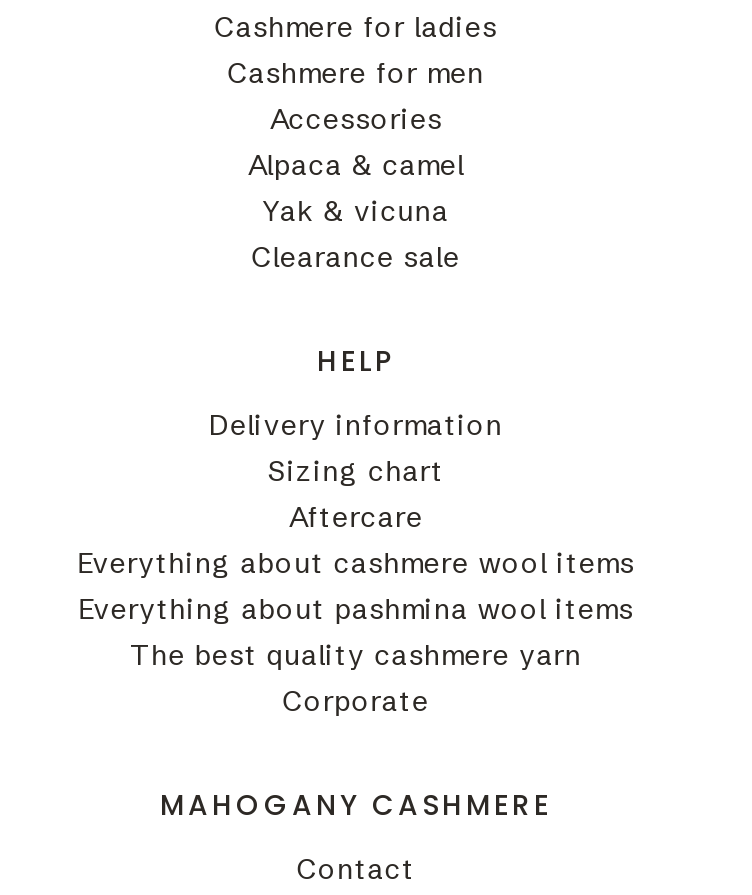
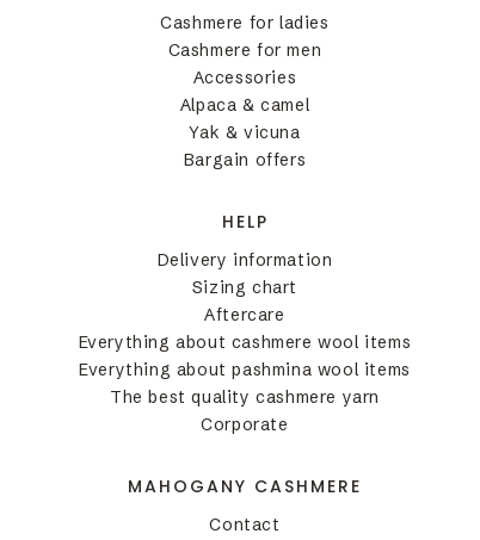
- Clearance sale
+ Bargain offers
